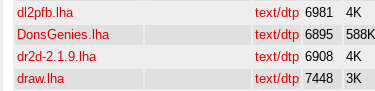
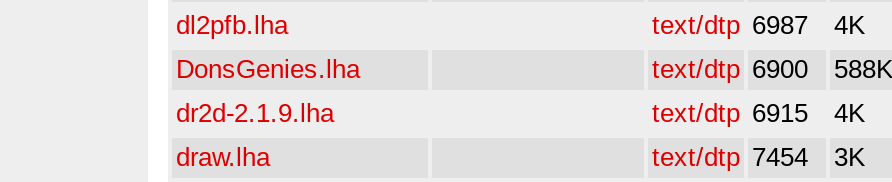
- text/dtp 6981 4K
+ text/dtp 6987 4K

- text/dtp 6895 588K
+ text/dtp 6900 588K

- text/dtp 6908 4K
+ text/dtp 6915 4K

- text/dtp 7448 3K
+ text/dtp 7454 3K
